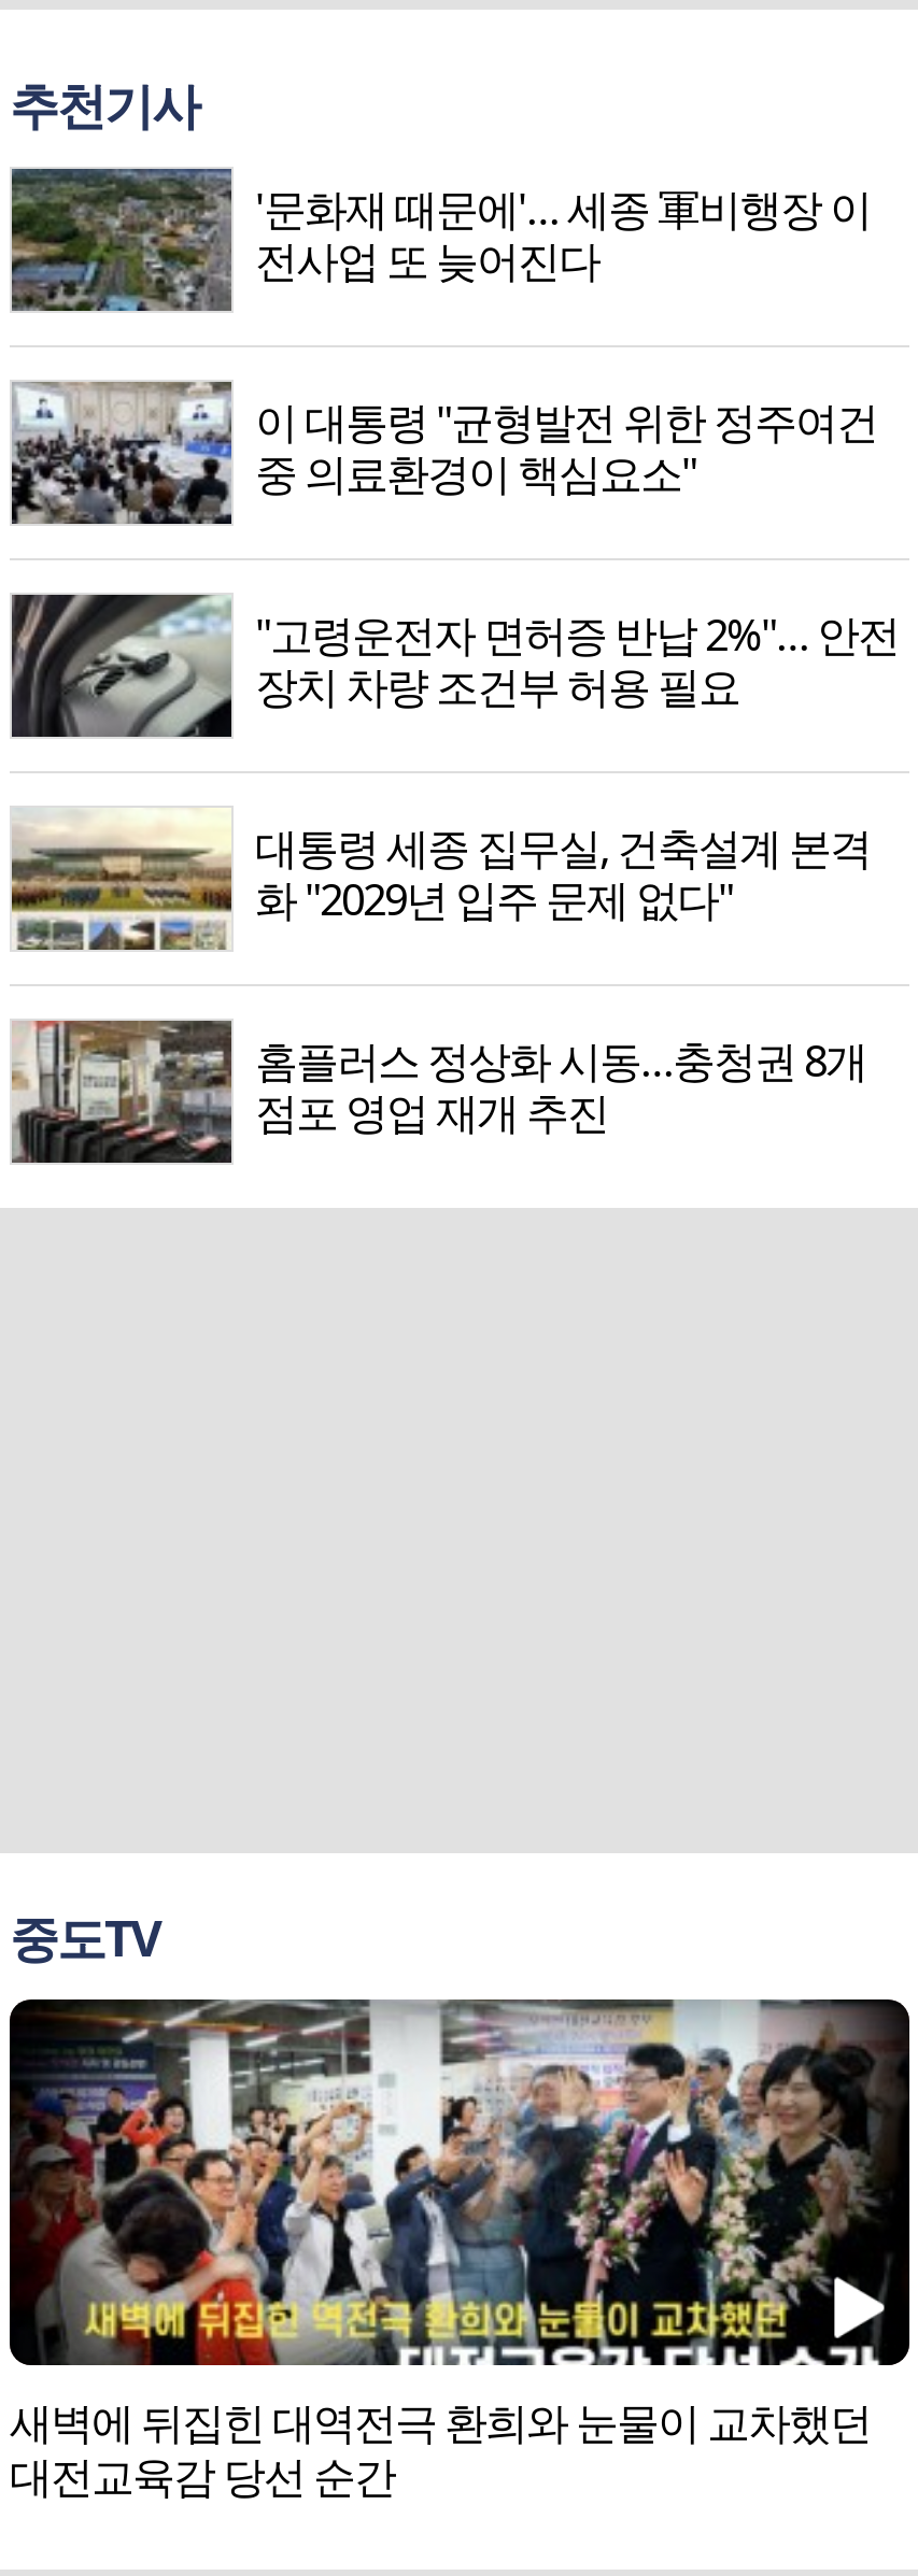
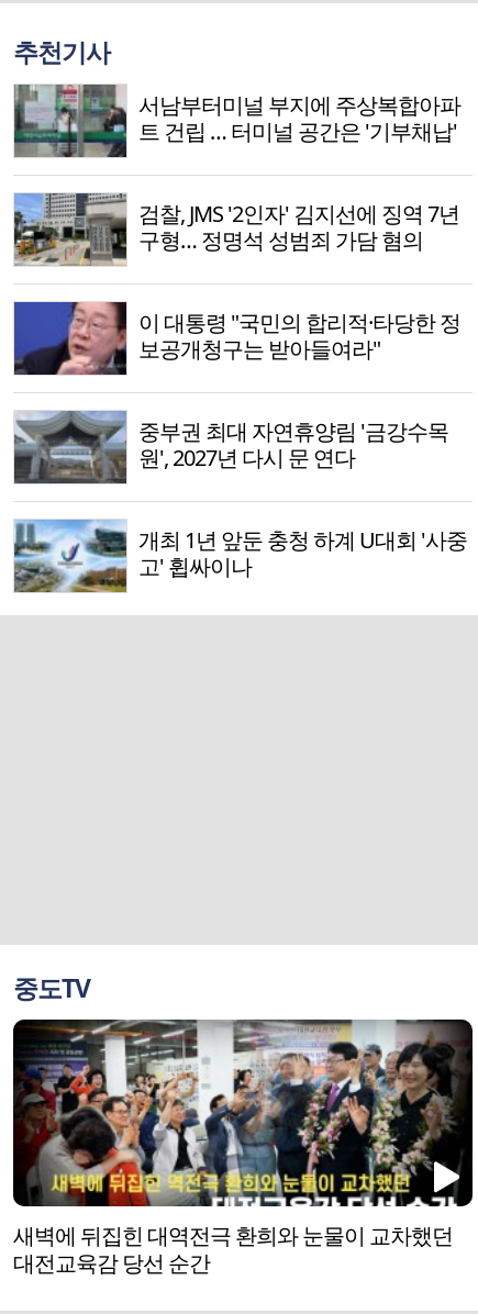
- [image]
- '문화재 때문에'… 세종 軍비행장 이
- 전사업 또 늦어진다
+ [image]
+ 서남부터미널 부지에 주상복합아파
+ 트 건립 … 터미널 공간은 '기부채납'

- [image]
- 이 대통령 "균형발전 위한 정주여건
- 중 의료환경이 핵심요소"
+ [image]
+ 검찰, JMS '2인자' 김지선에 징역 7년
+ 구형… 정명석 성범죄 가담 혐의

- [image]
- "고령운전자 면허증 반납 2%"… 안전
- 장치 차량 조건부 허용 필요
+ [image]
+ 이 대통령 "국민의 합리적·타당한 정
+ 보공개청구는 받아들여라"

- [image]
- 대통령 세종 집무실, 건축설계 본격
- 화 "2029년 입주 문제 없다"
+ [image]
+ 중부권 최대 자연휴양림 '금강수목
+ 원', 2027년 다시 문 연다

- [image]
- 홈플러스 정상화 시동…충청권 8개
- 점포 영업 재개 추진
+ [image]
+ 개최 1년 앞둔 충청 하계 U대회 '사중
+ 고' 휩싸이나
